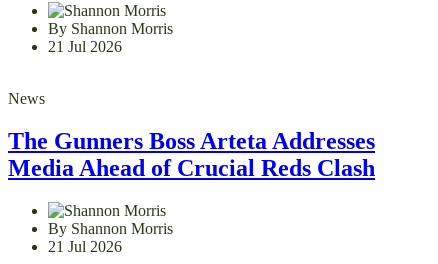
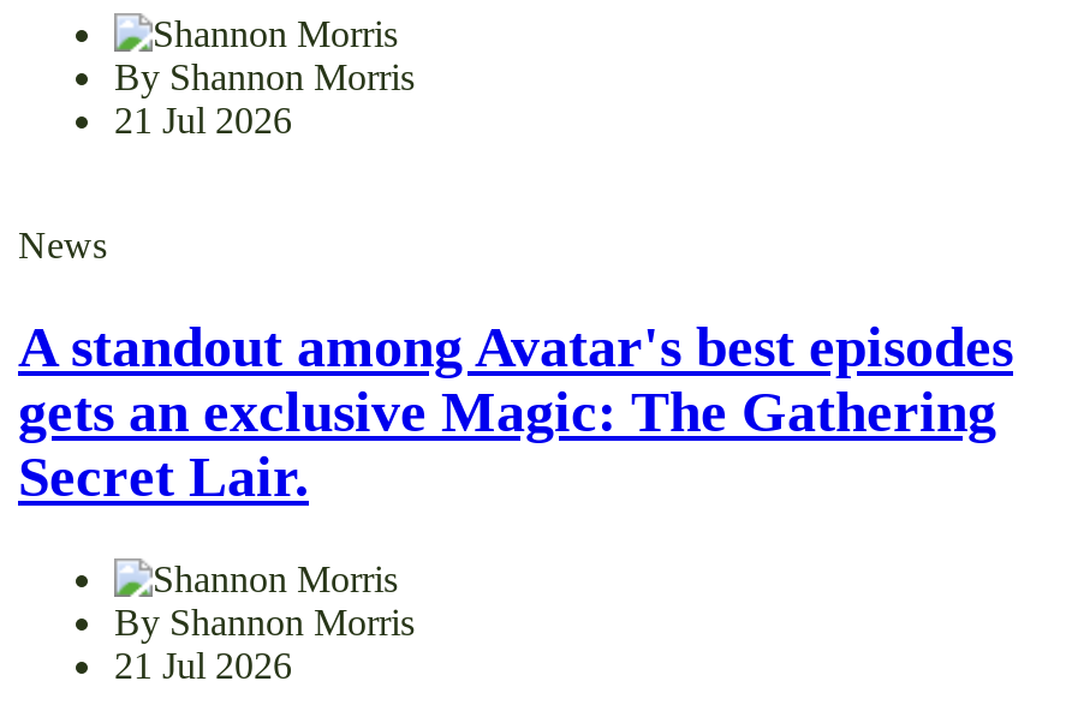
- The Gunners Boss Arteta Addresses
- Media Ahead of Crucial Reds Clash
+ A standout among Avatar's best episodes
+ gets an exclusive Magic: The Gathering
+ Secret Lair.
